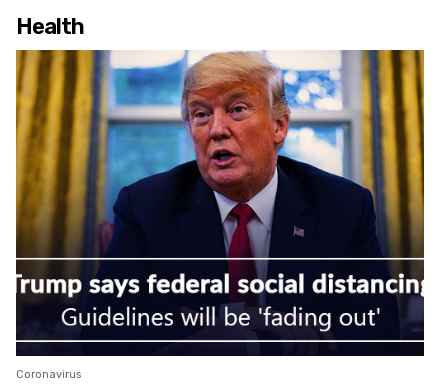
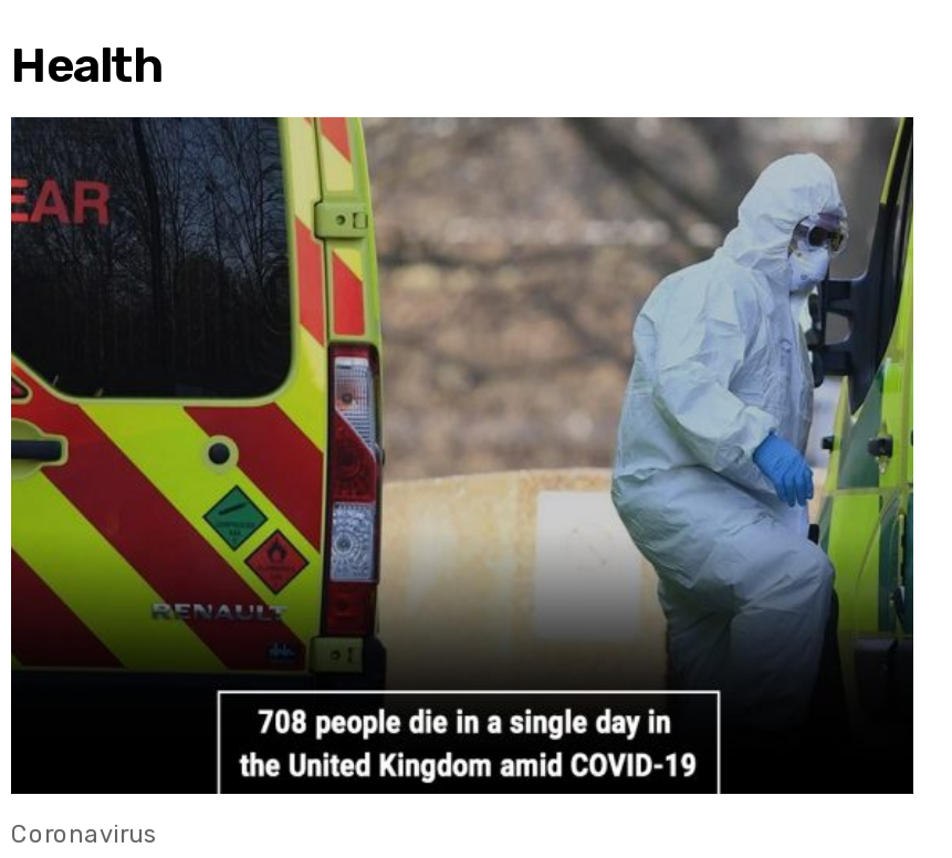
- [image]
+ [image]
